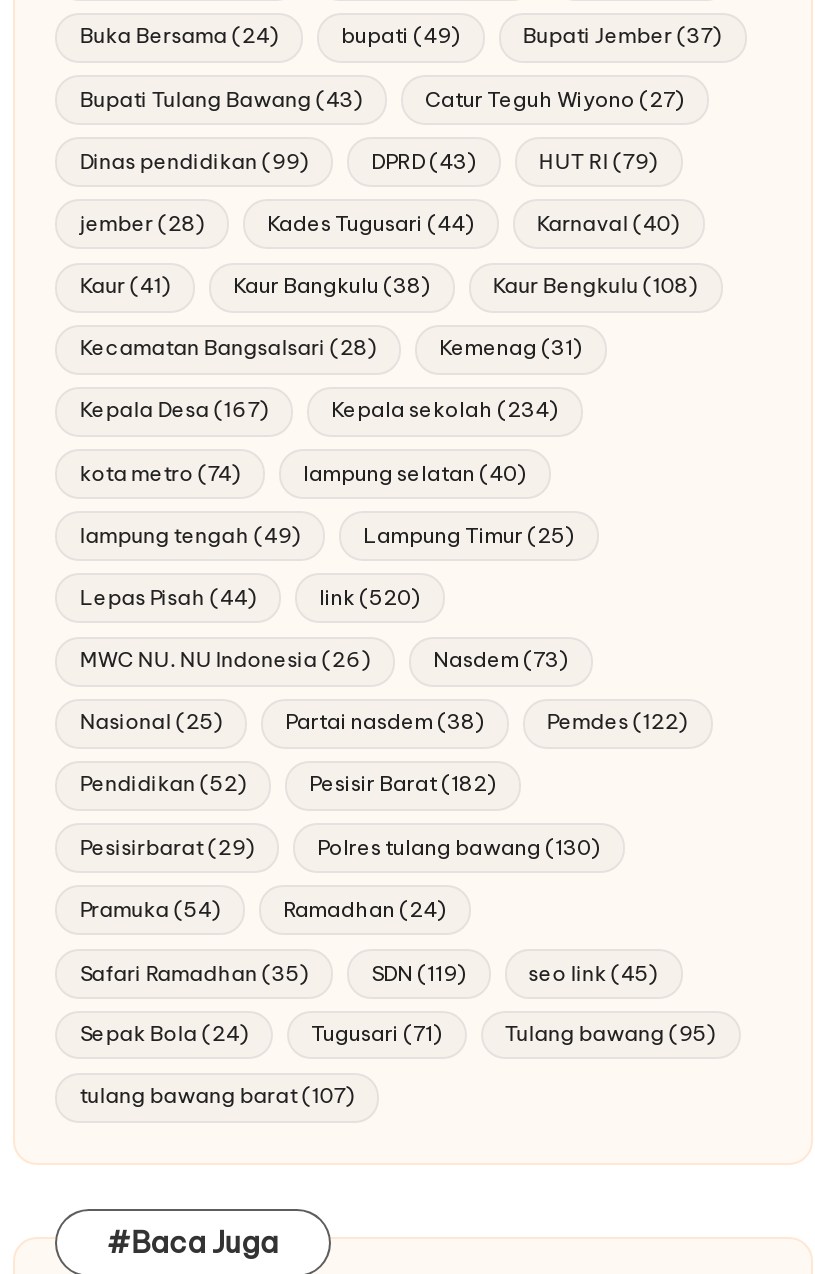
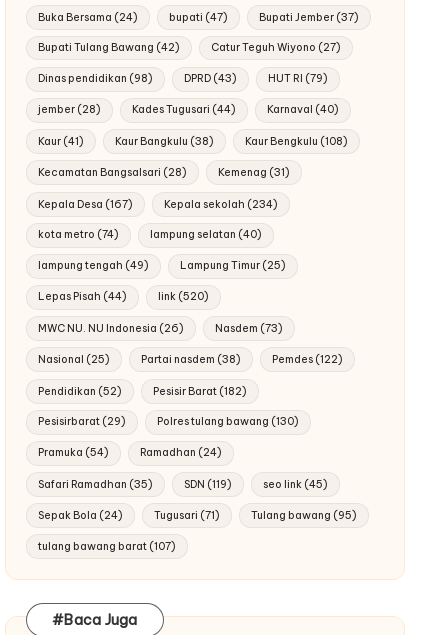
- bupati (49)
+ bupati (47)

- Bupati Tulang Bawang (43)
+ Bupati Tulang Bawang (42)

- Dinas pendidikan (99)
+ Dinas pendidikan (98)
